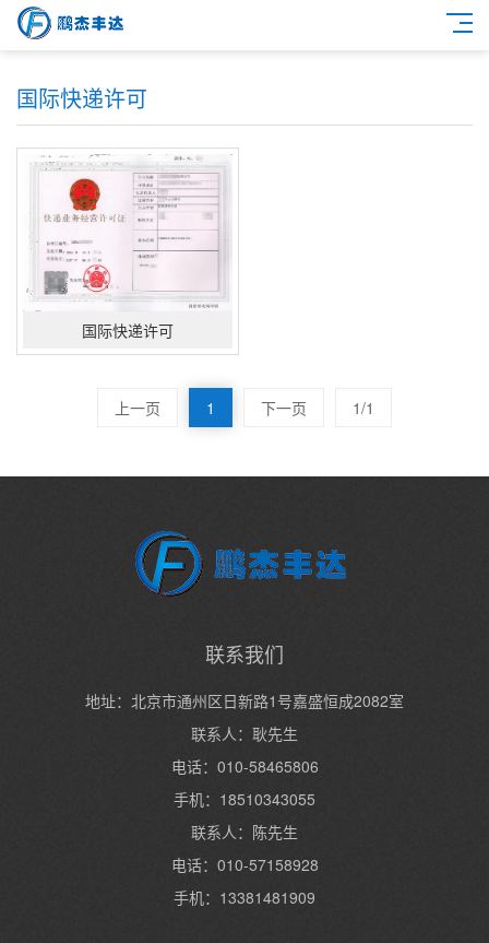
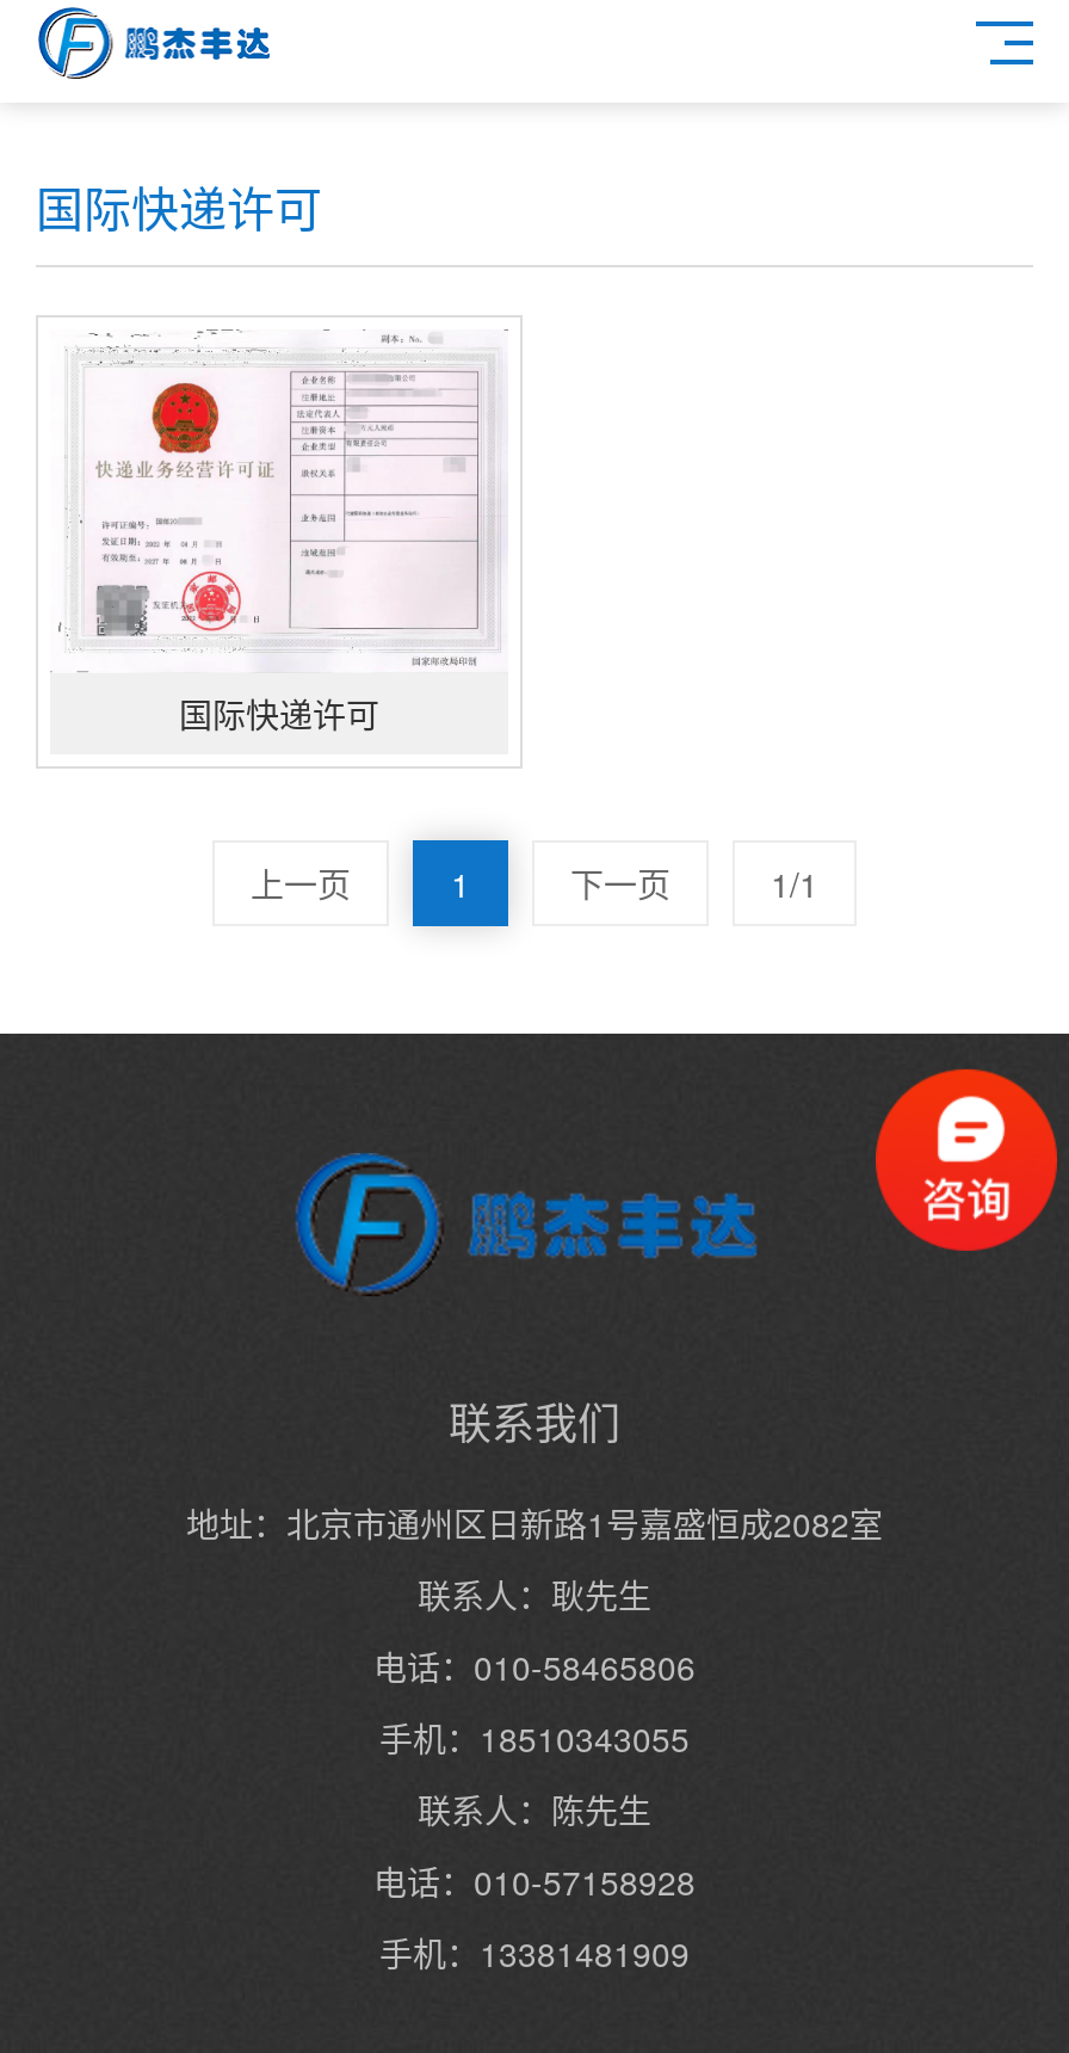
+ [image]
